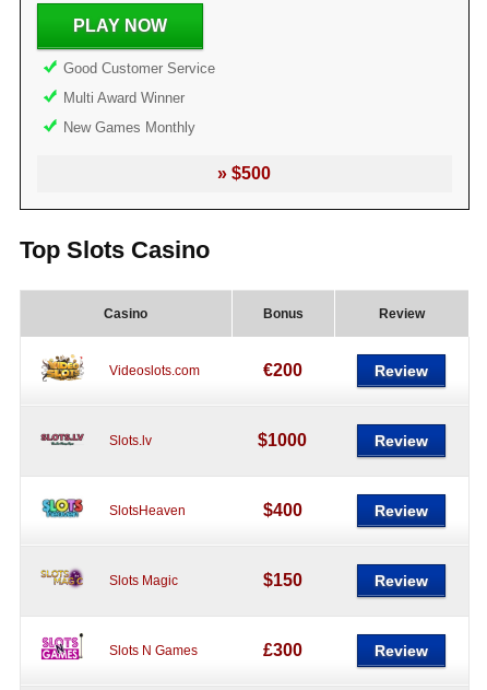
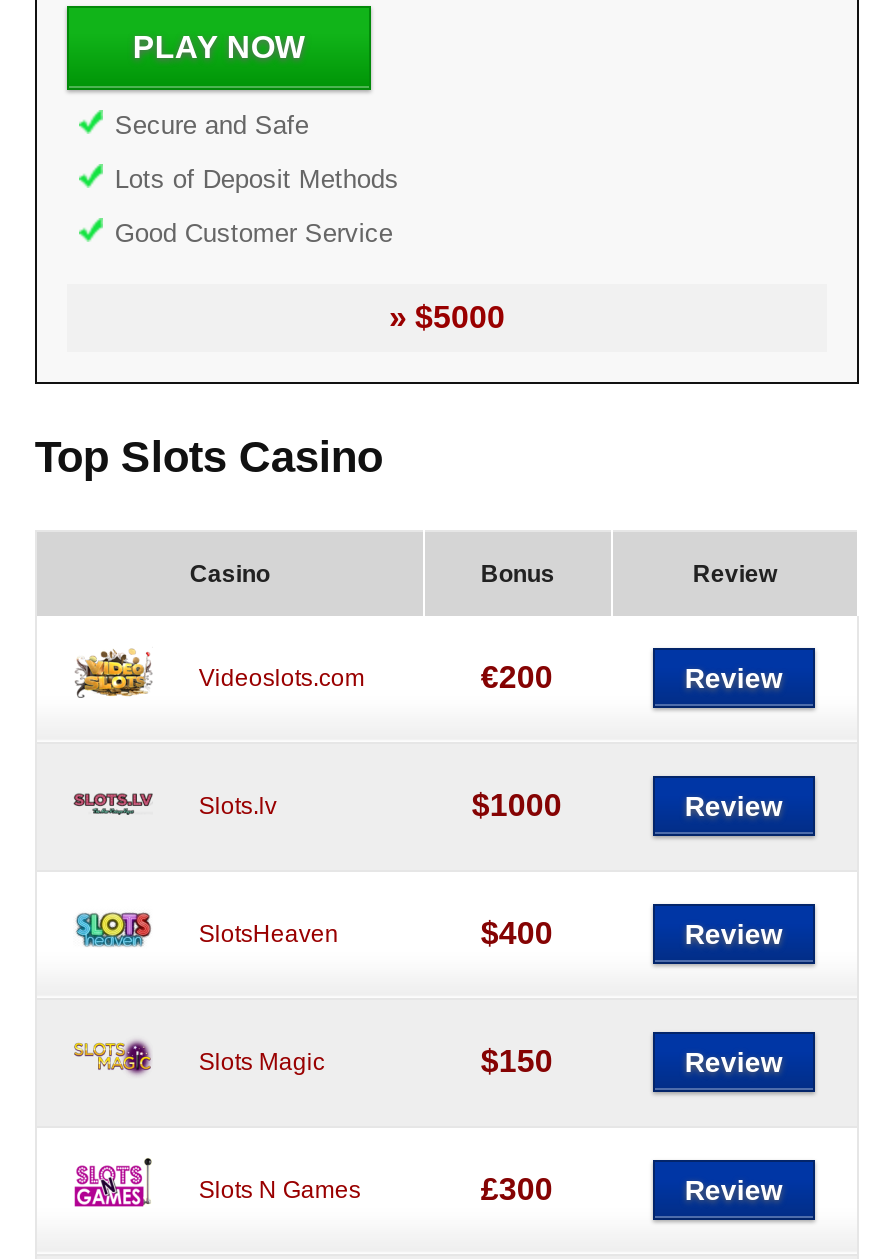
+ Secure and Safe
+ Lots of Deposit Methods

moved down: Good Customer Service

- Multi Award Winner
- New Games Monthly
- » $500
+ » $5000
